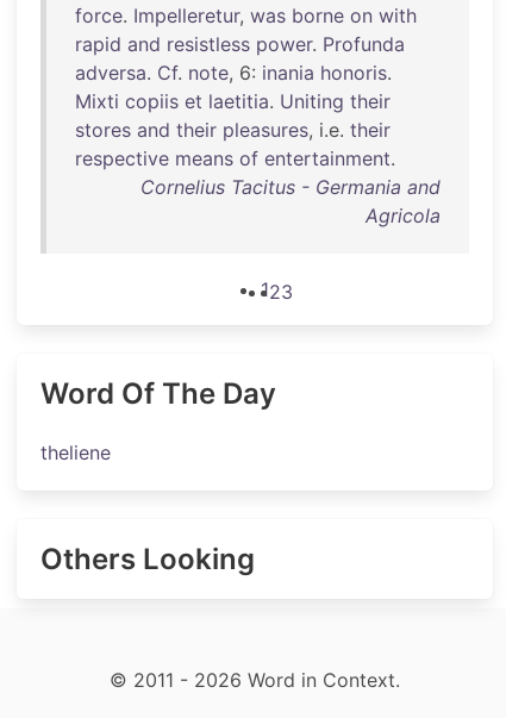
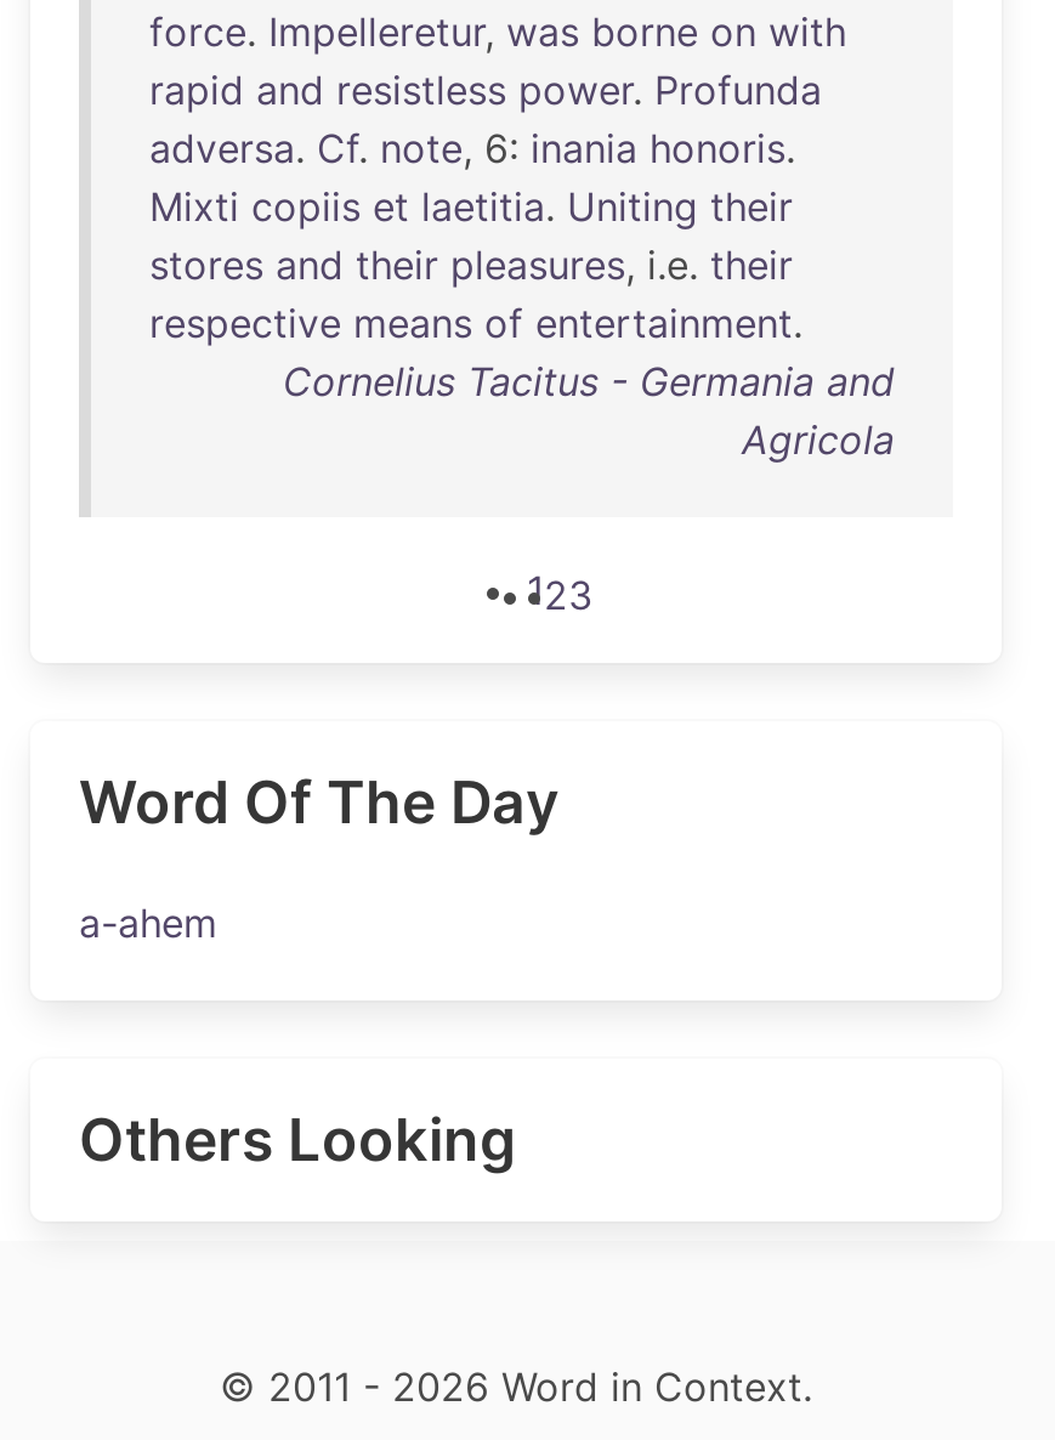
- theliene
+ a-ahem
